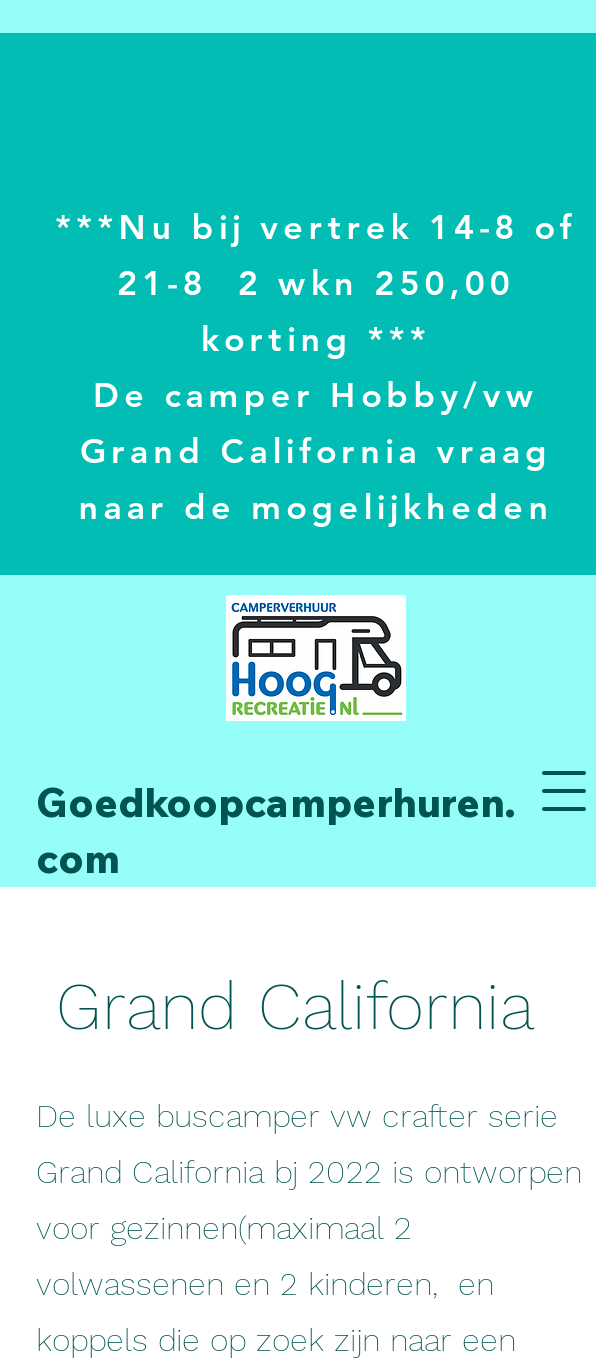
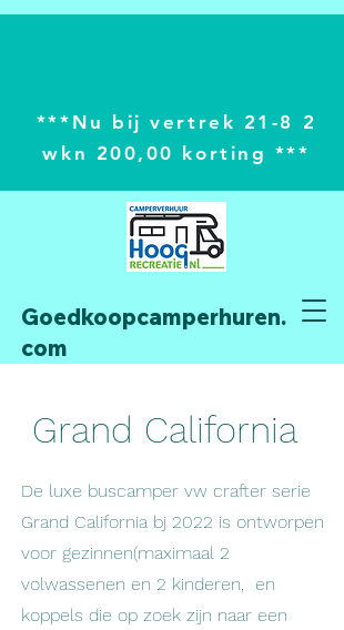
- ***Nu bij vertrek 14-8 of
- 21-8 2 wkn 250,00
- korting ***
- De camper Hobby/vw
- Grand California vraag
- naar de mogelijkheden
+ ***Nu bij vertrek 21-8 2
+ wkn 200,00 korting ***
